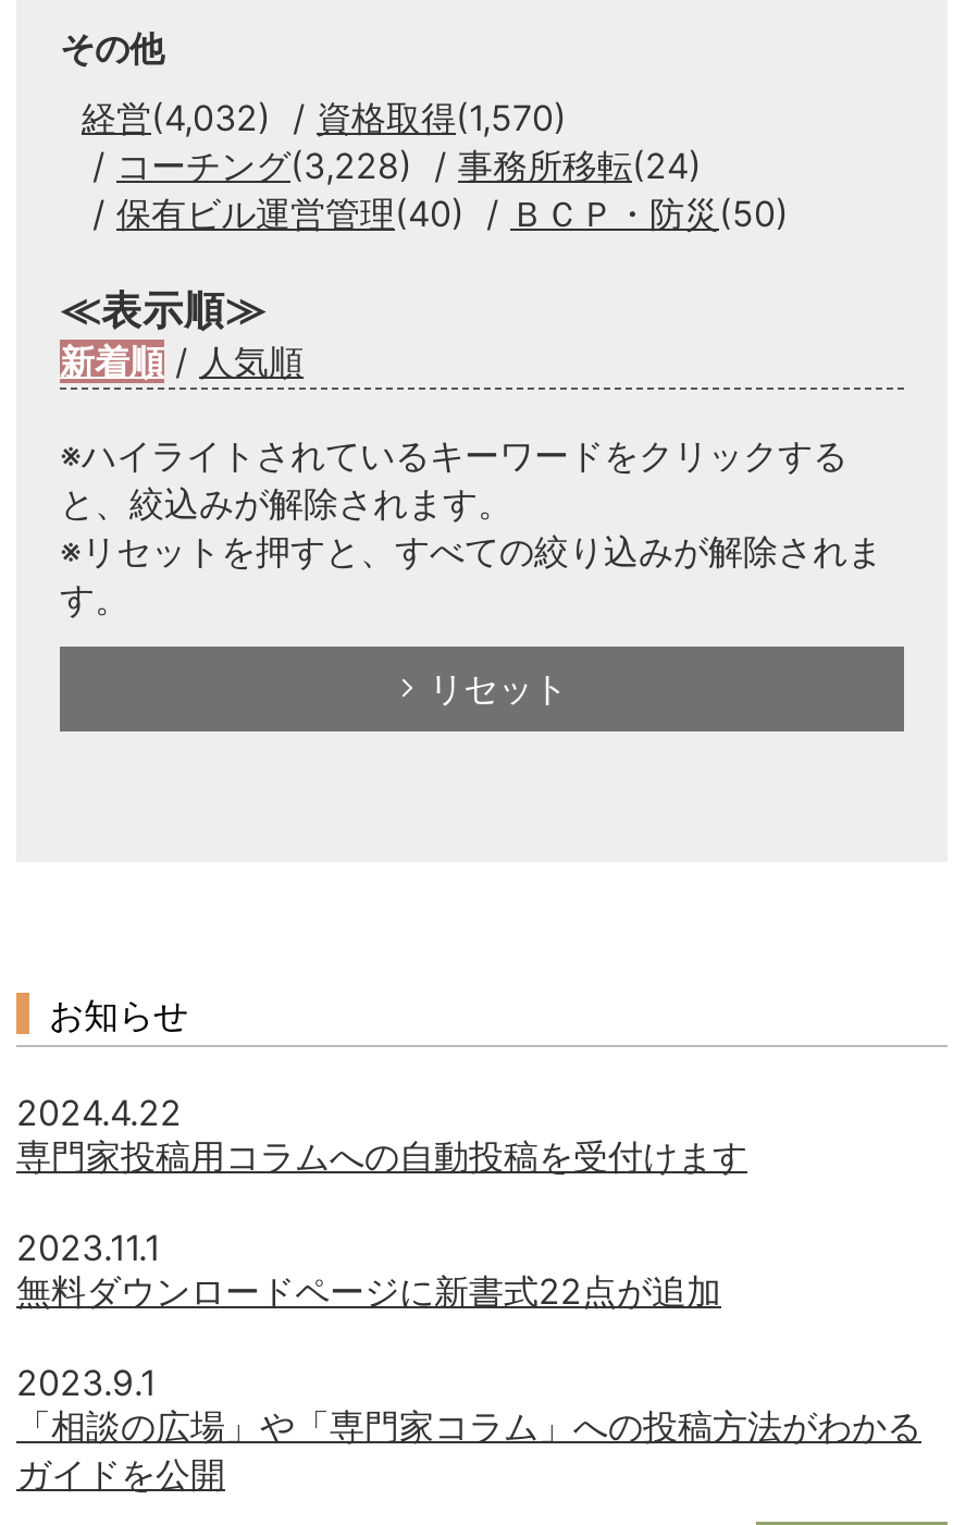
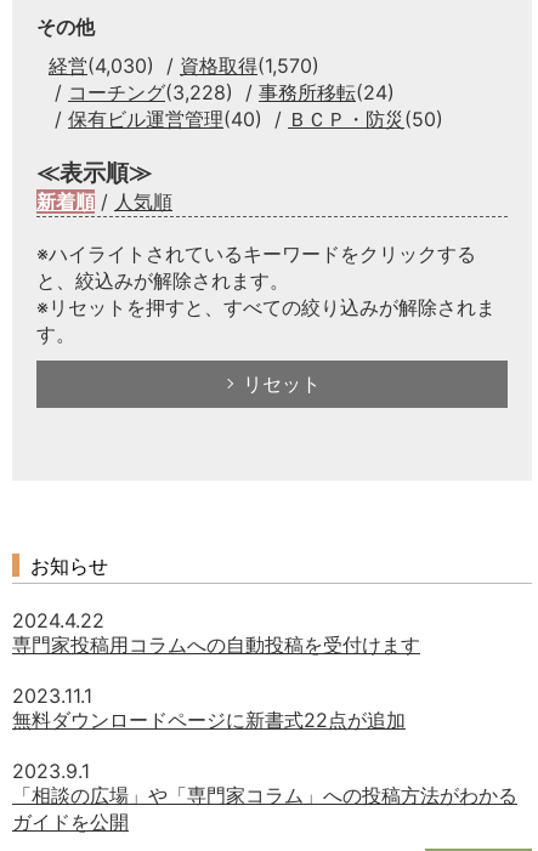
- 経営(4,032) 資格取得(1,570)
+ 経営(4,030) 資格取得(1,570)
